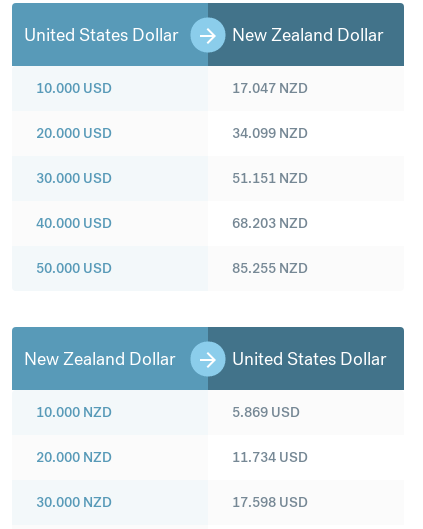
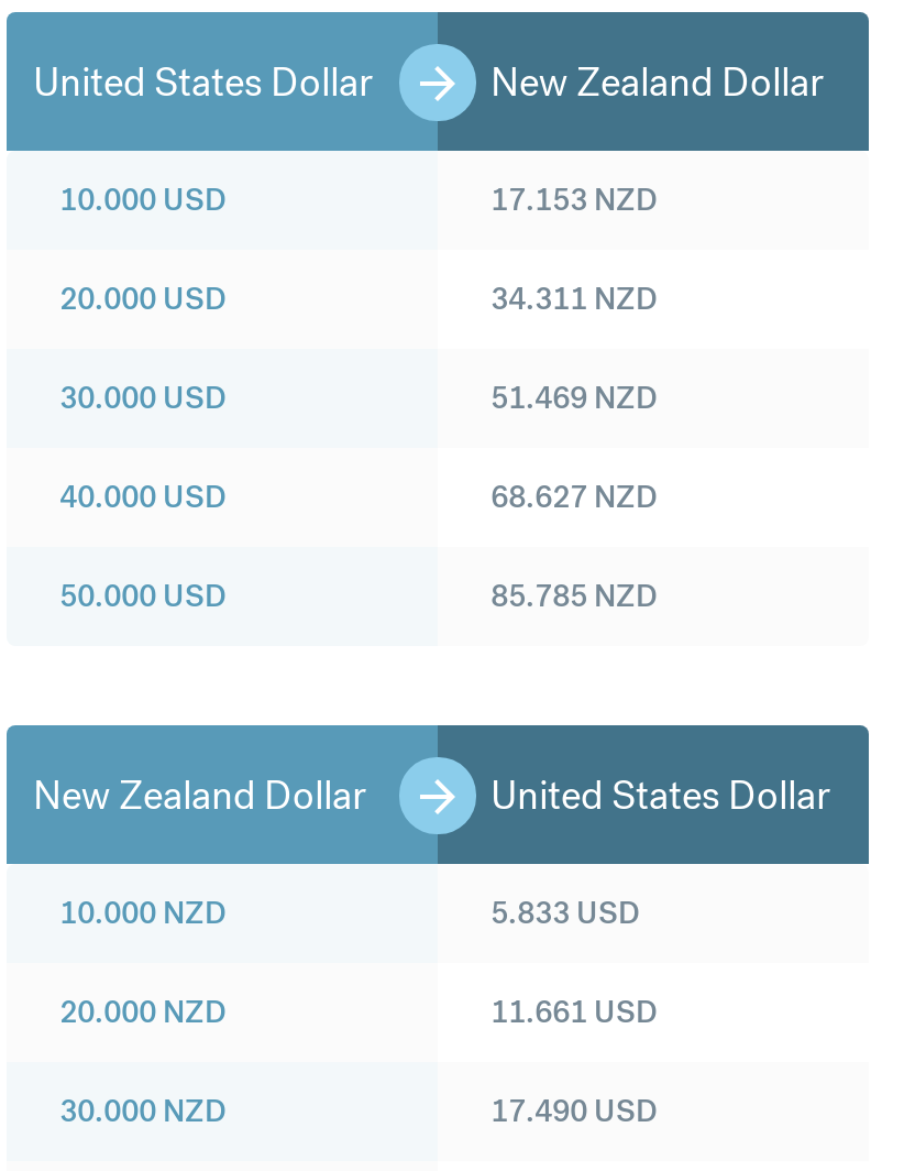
- 17.047 NZD
+ 17.153 NZD

- 34.099 NZD
+ 34.311 NZD

- 51.151 NZD
+ 51.469 NZD

- 68.203 NZD
+ 68.627 NZD

- 85.255 NZD
+ 85.785 NZD

- 5.869 USD
+ 5.833 USD

- 11.734 USD
+ 11.661 USD

- 17.598 USD
+ 17.490 USD
